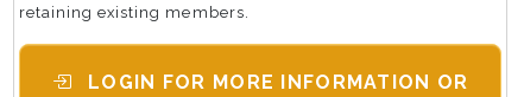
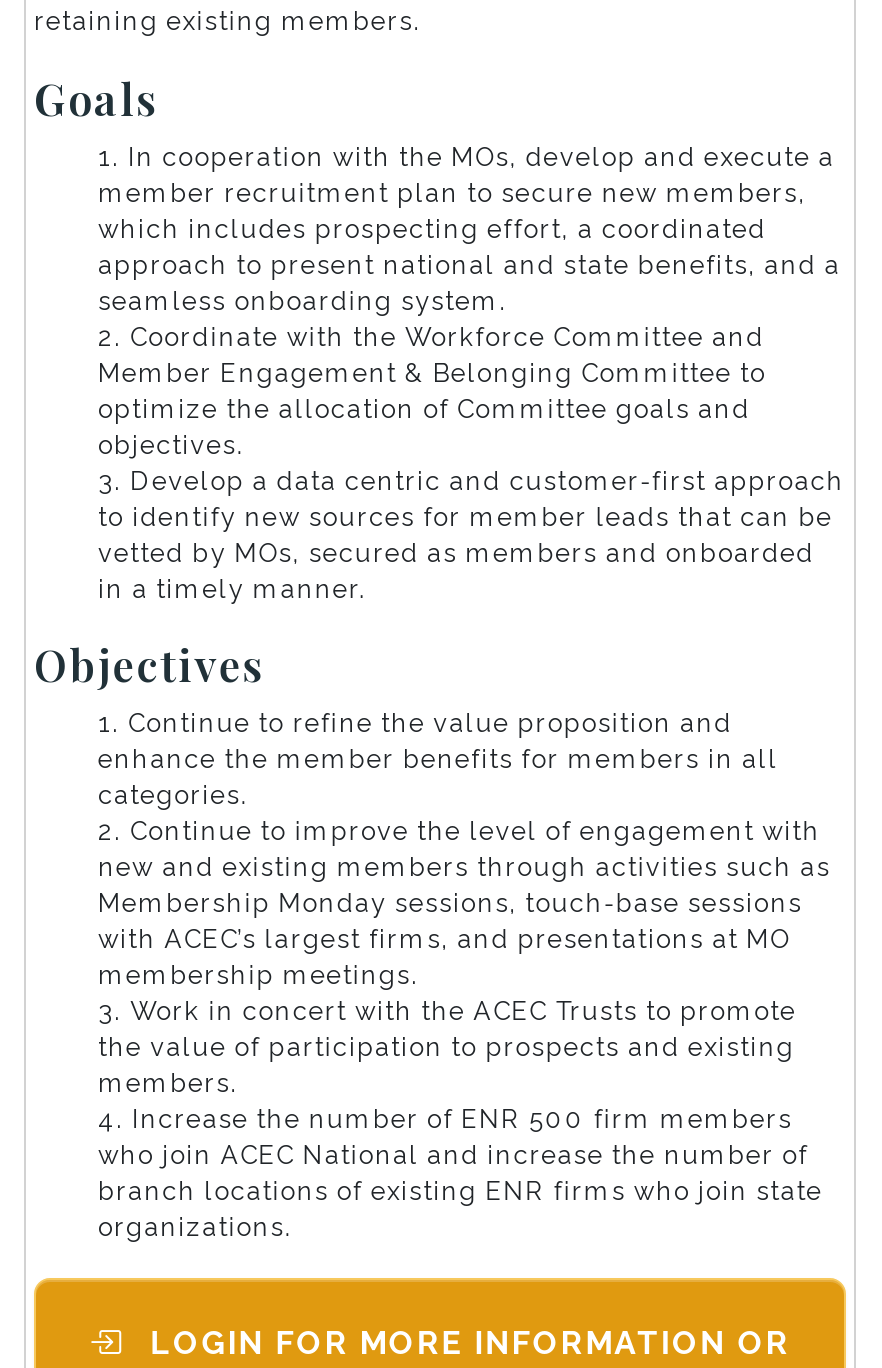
+ Goals
+ 1. In cooperation with the MOs, develop and execute a
+ member recruitment plan to secure new members,
+ which includes prospecting effort, a coordinated
+ approach to present national and state benefits, and a
+ seamless onboarding system.
+ 2. Coordinate with the Workforce Committee and
+ Member Engagement & Belonging Committee to
+ optimize the allocation of Committee goals and
+ objectives.
+ 3. Develop a data centric and customer-first approach
+ to identify new sources for member leads that can be
+ vetted by MOs, secured as members and onboarded
+ in a timely manner.
+ Objectives
+ 1. Continue to refine the value proposition and
+ enhance the member benefits for members in all
+ categories.
+ 2. Continue to improve the level of engagement with
+ new and existing members through activities such as
+ Membership Monday sessions, touch-base sessions
+ with ACEC’s largest firms, and presentations at MO
+ membership meetings.
+ 3. Work in concert with the ACEC Trusts to promote
+ the value of participation to prospects and existing
+ members.
+ 4. Increase the number of ENR 500 firm members
+ who join ACEC National and increase the number of
+ branch locations of existing ENR firms who join state
+ organizations.
